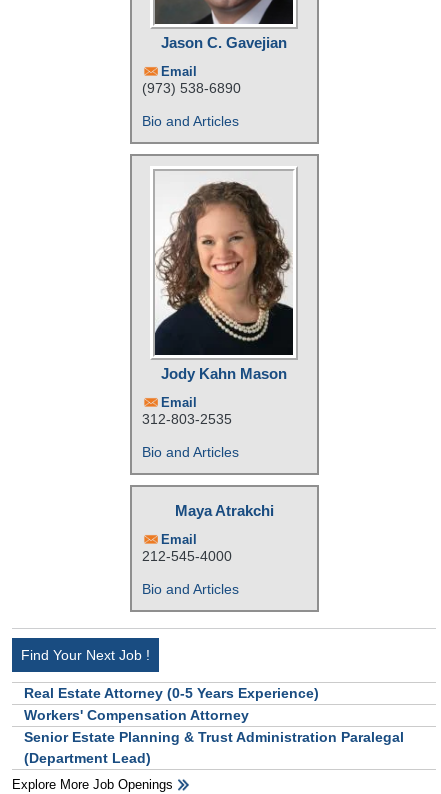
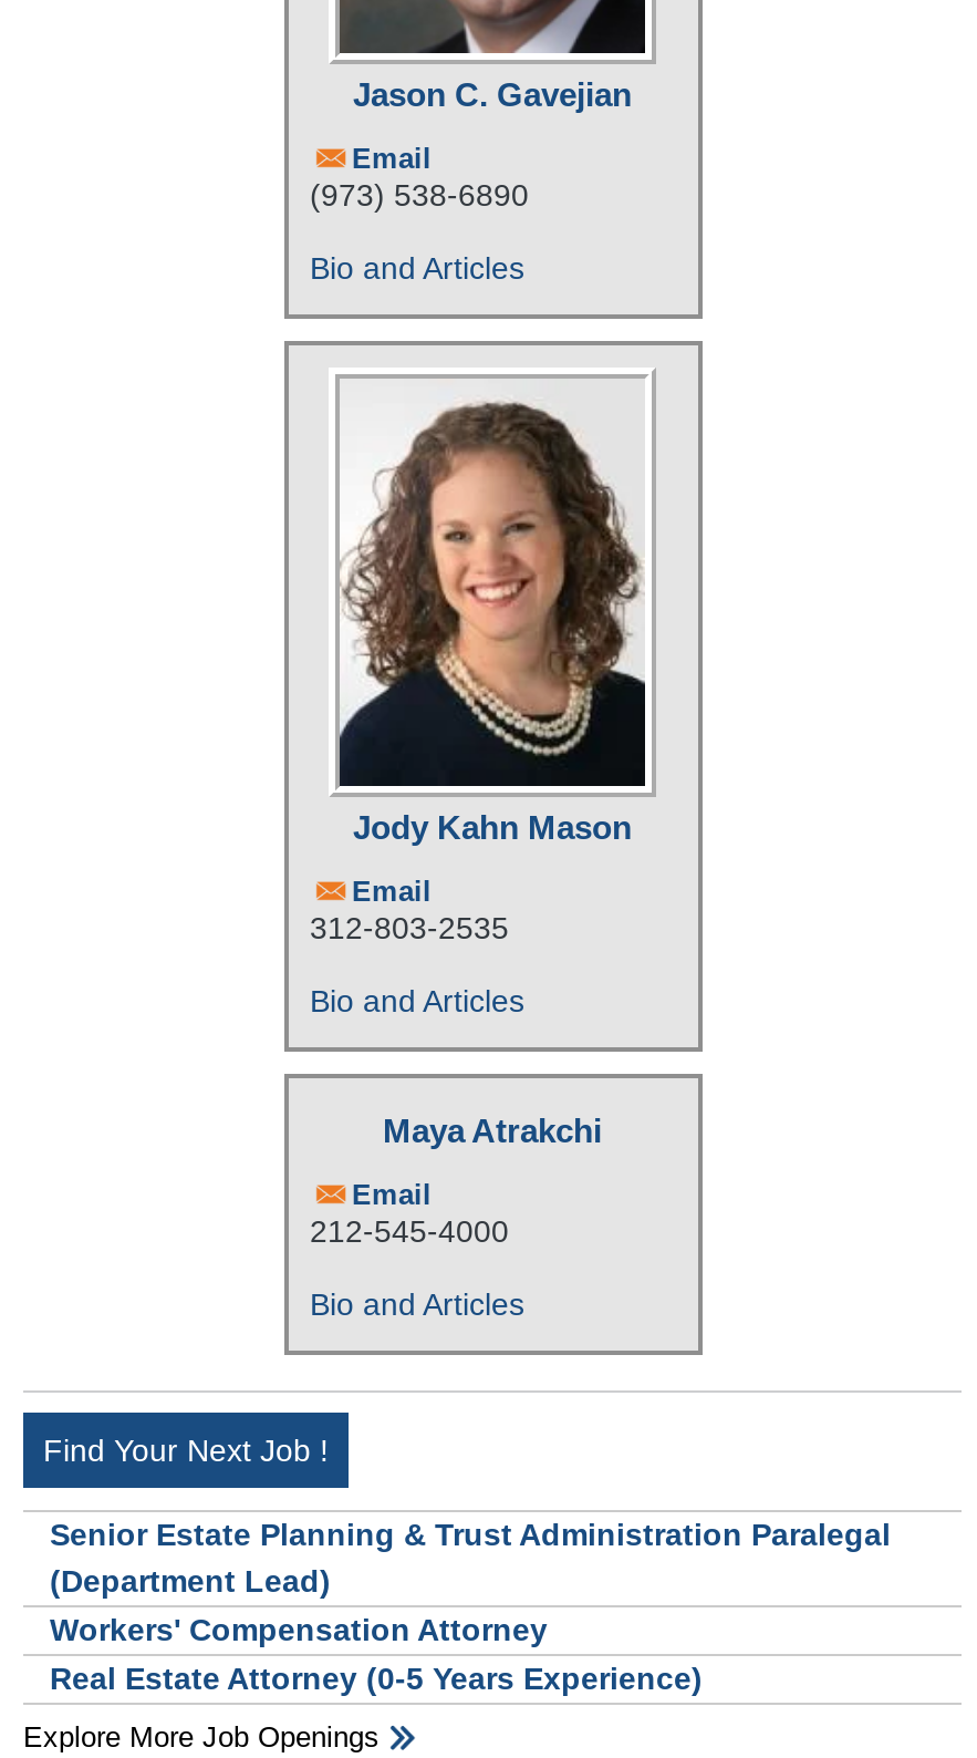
moved down: Real Estate Attorney (0-5 Years Experience) | Workers' Compensation Attorney

moved up: Senior Estate Planning & Trust Administration Paralegal | (Department Lead)
